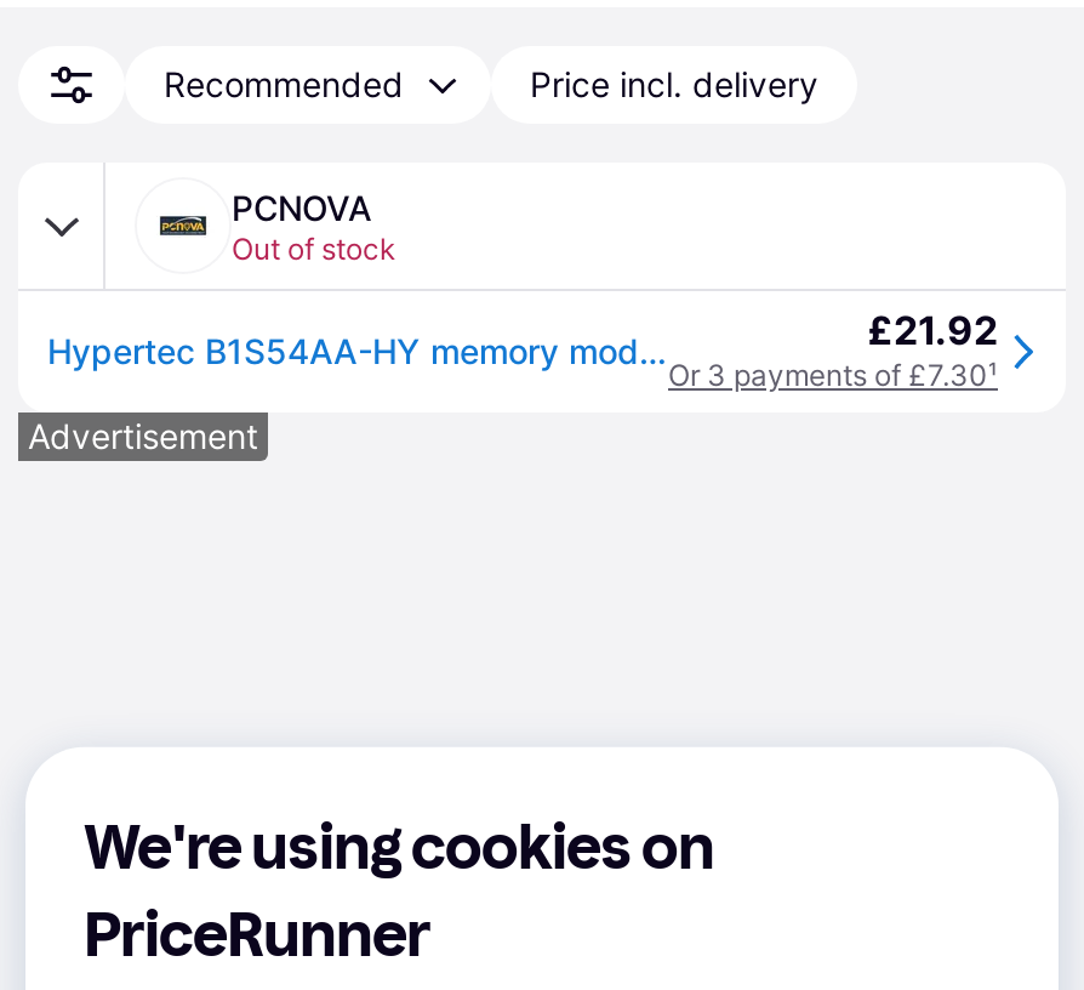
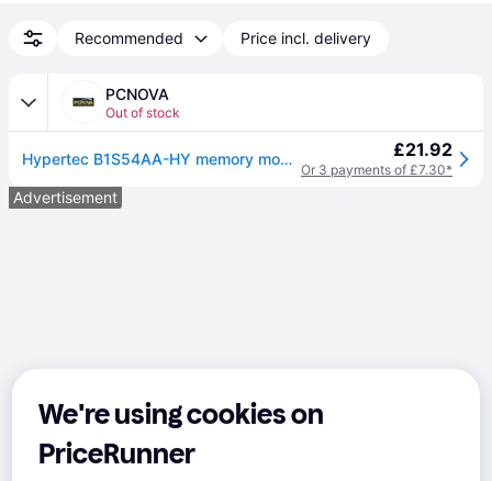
- Or 3 payments of £7.30¹
+ Or 3 payments of £7.30*
